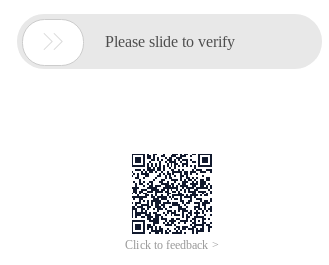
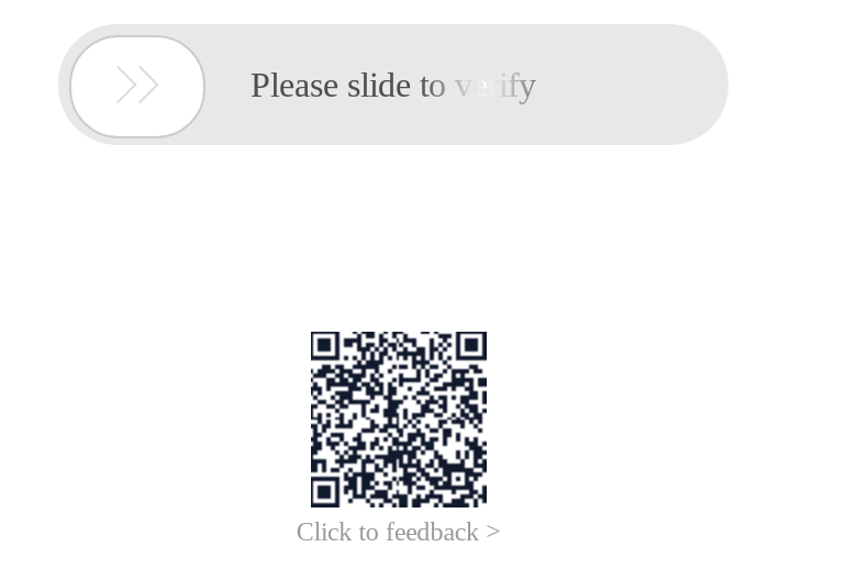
- [image]
+ [image]
